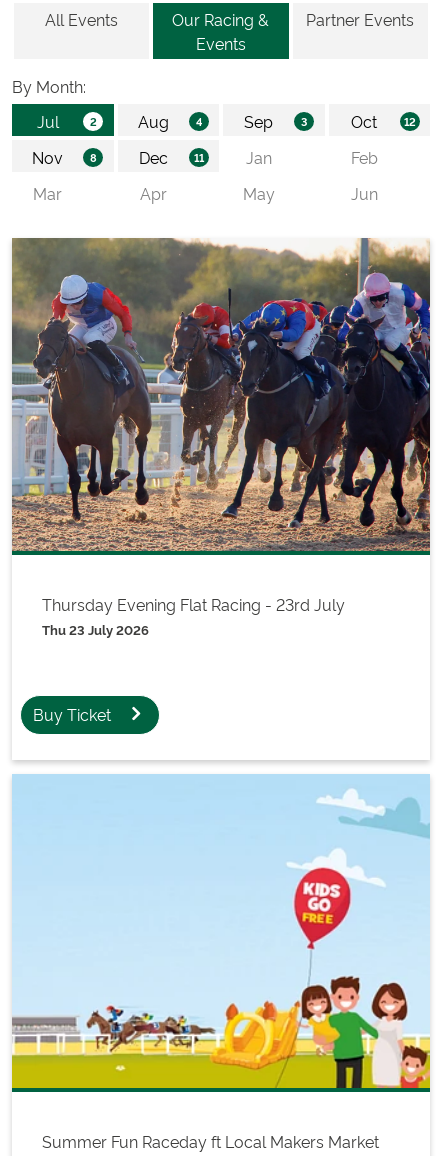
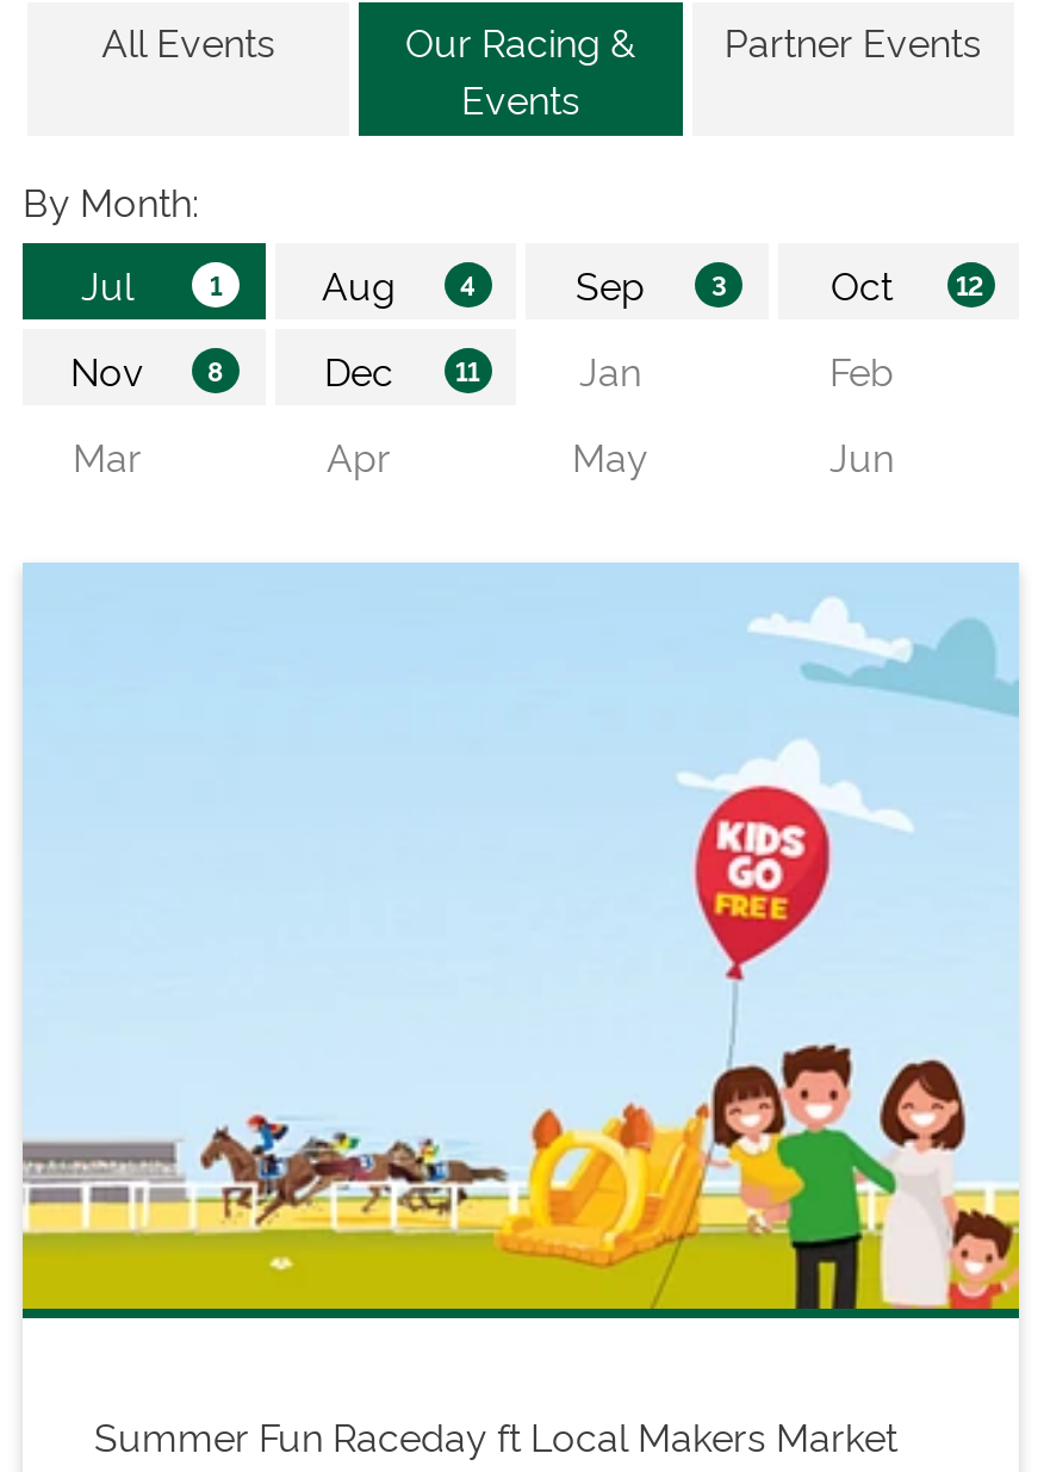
- [image]
- Thursday Evening Flat Racing - 23rd July
- Thu 23 July 2026

- Buy Ticket
